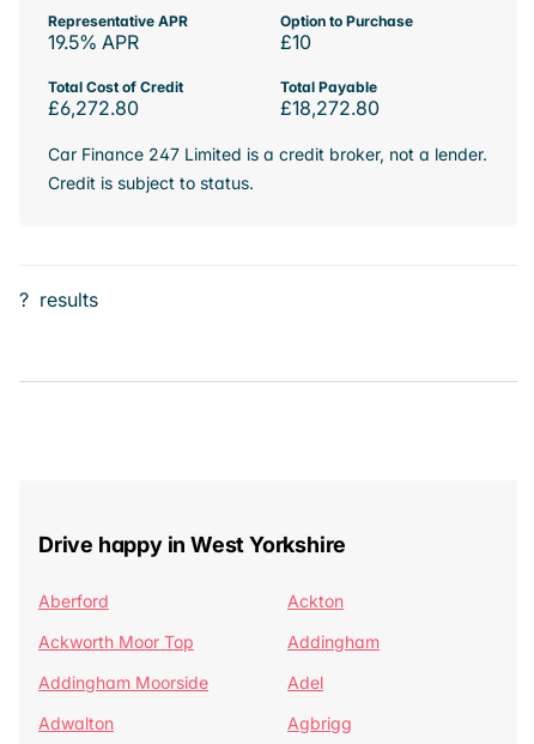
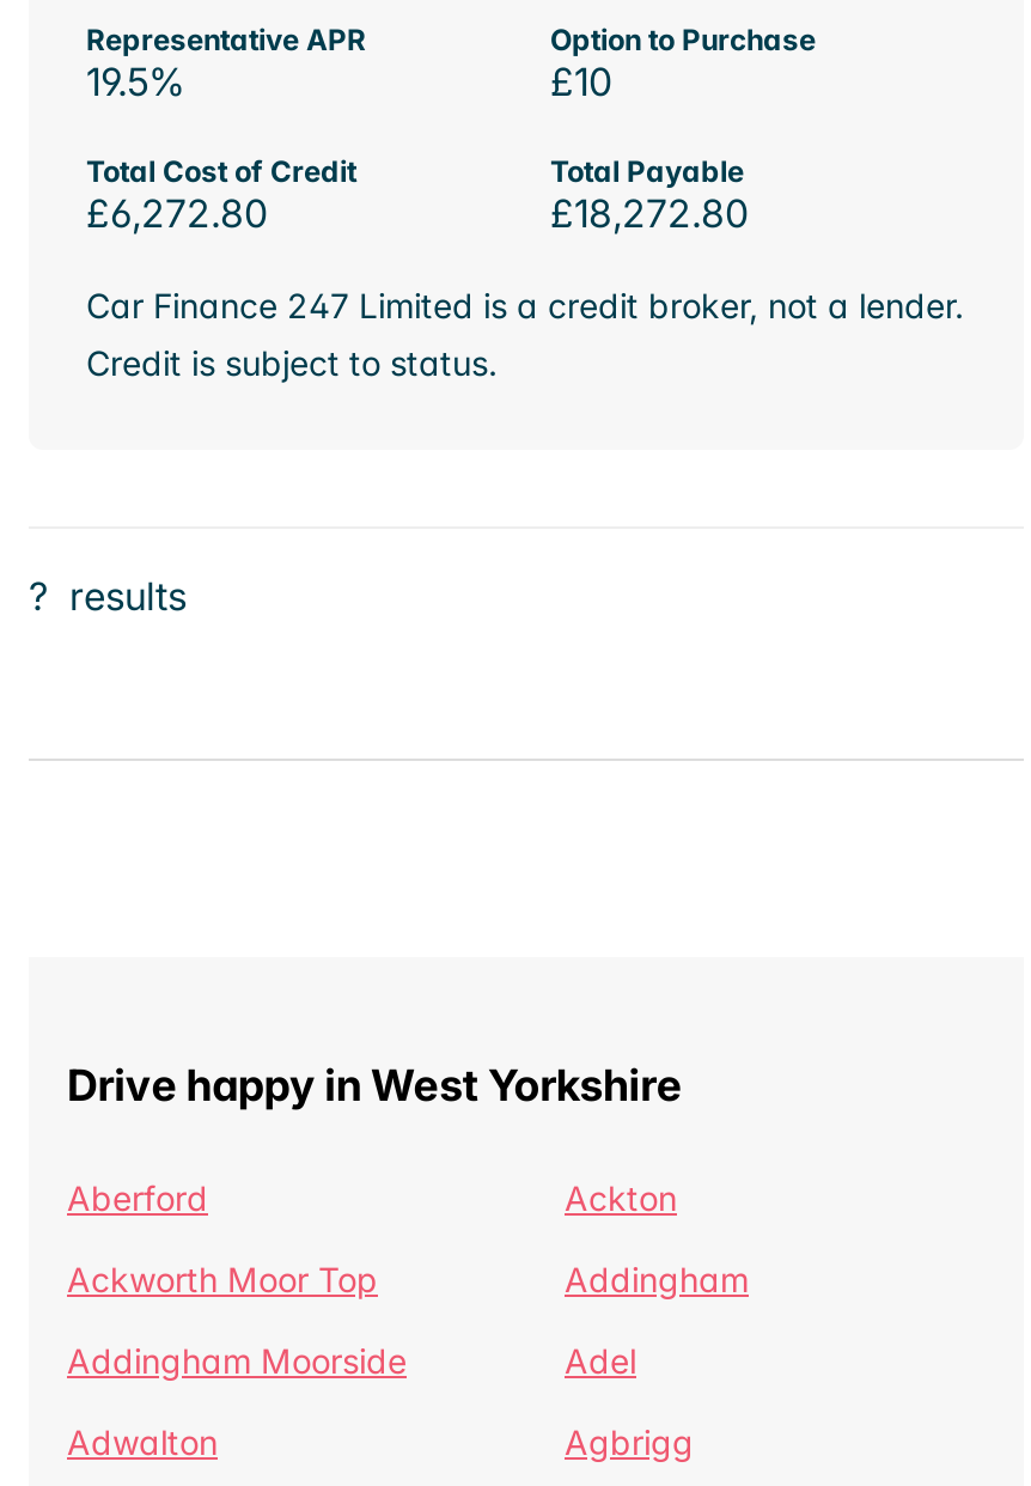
- 19.5% APR
+ 19.5%
